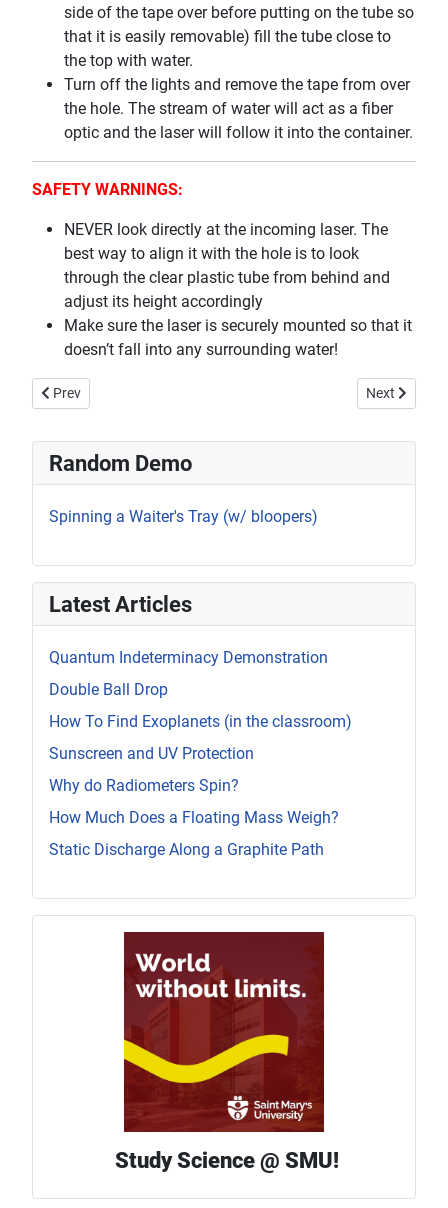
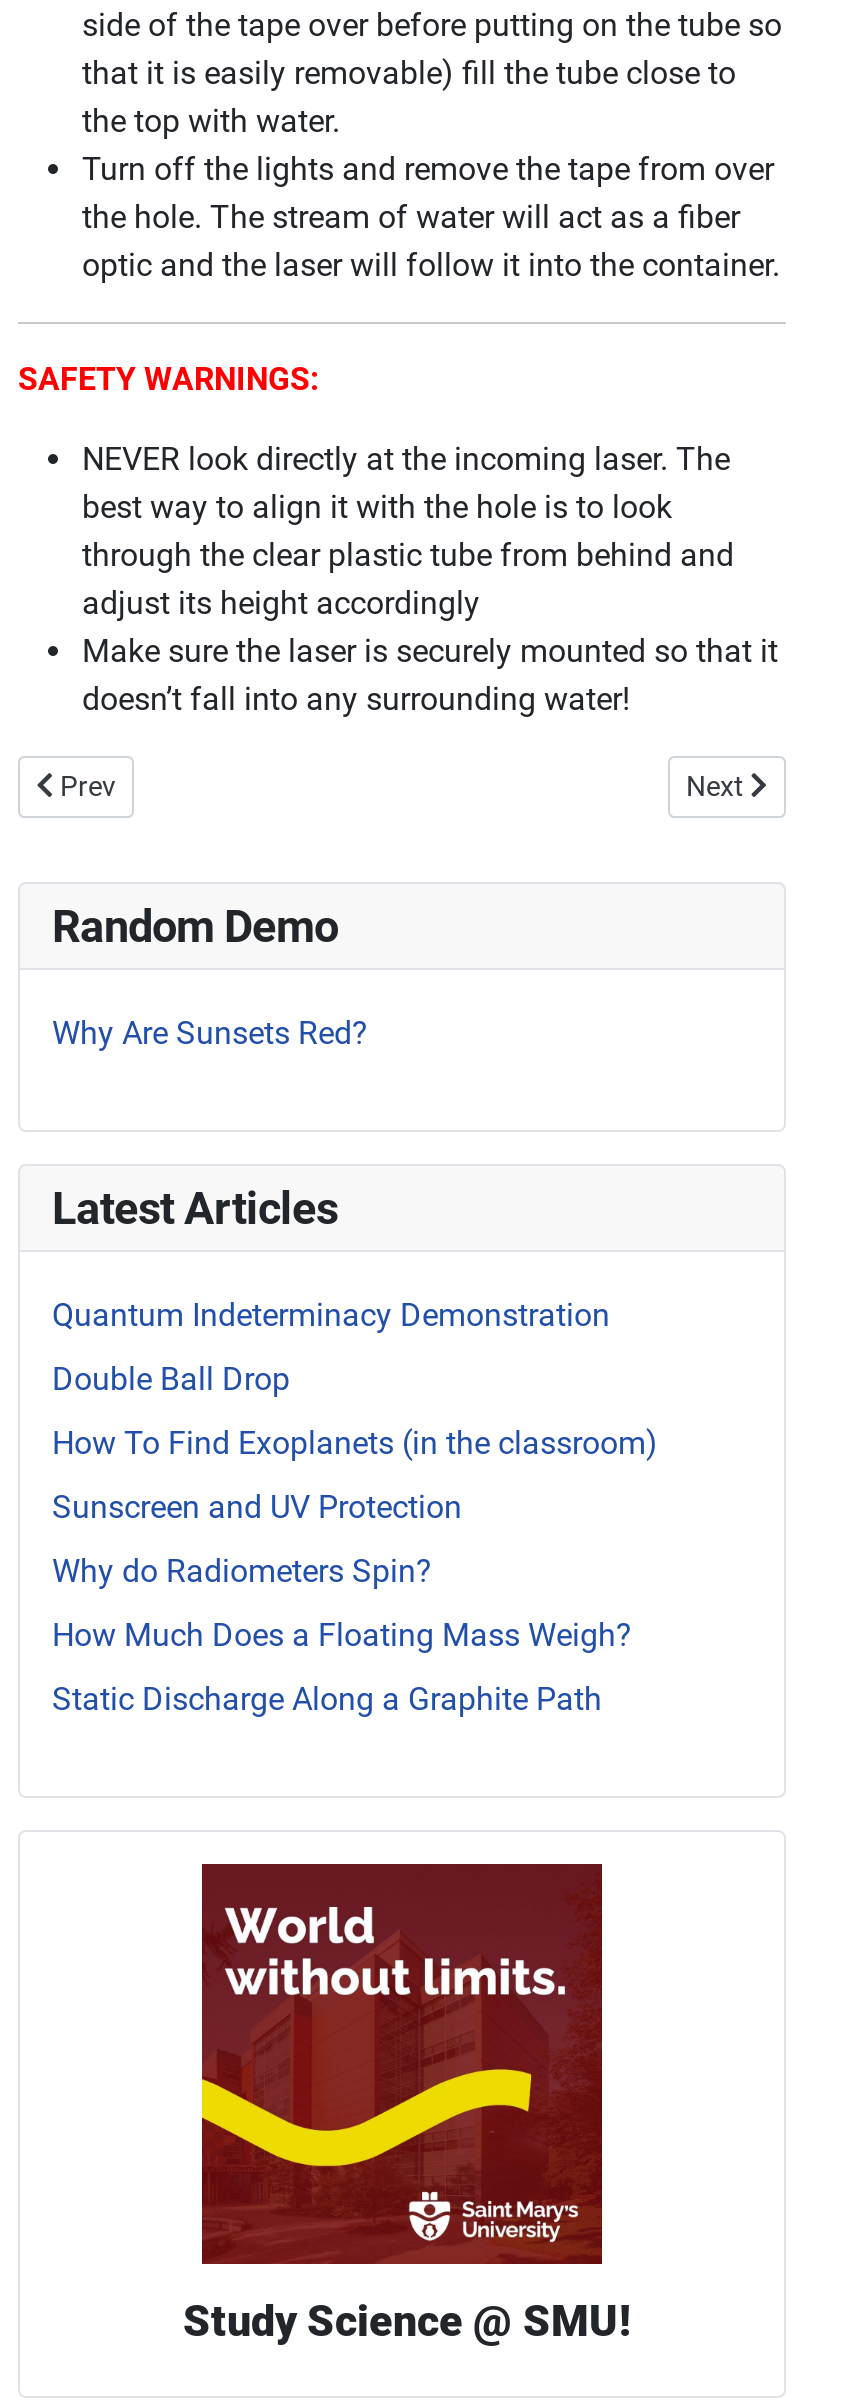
- Spinning a Waiter's Tray (w/ bloopers)
+ Why Are Sunsets Red?
